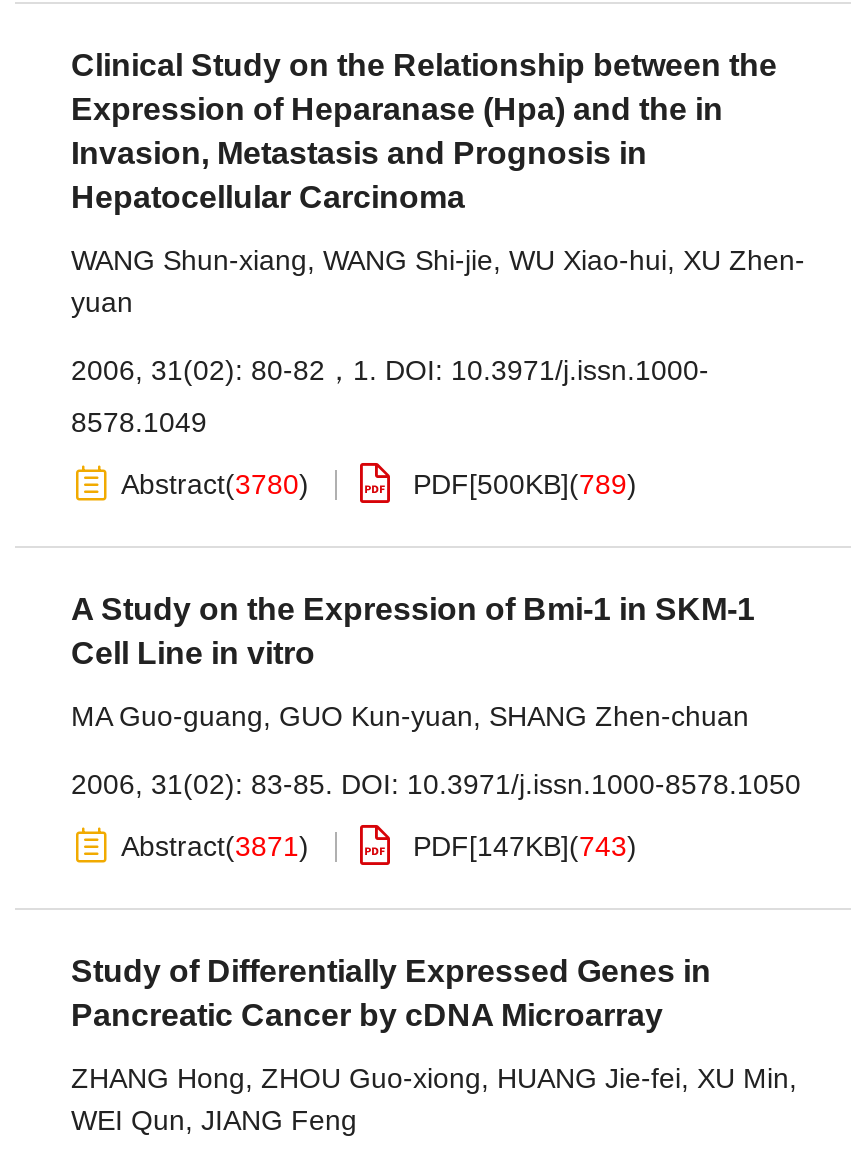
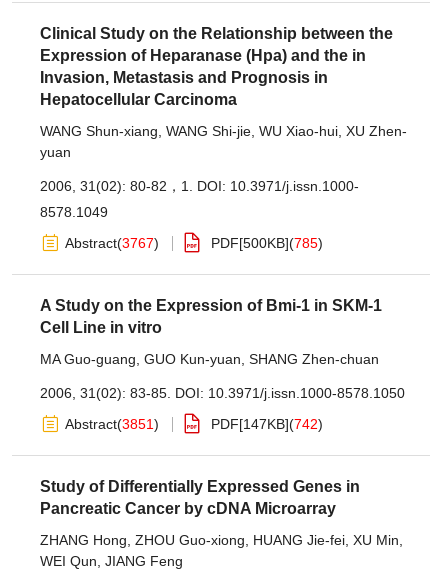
- Abstract(3780)
+ Abstract(3767)

- PDF[500KB](789)
+ PDF[500KB](785)

- Abstract(3871)
+ Abstract(3851)

- PDF[147KB](743)
+ PDF[147KB](742)
